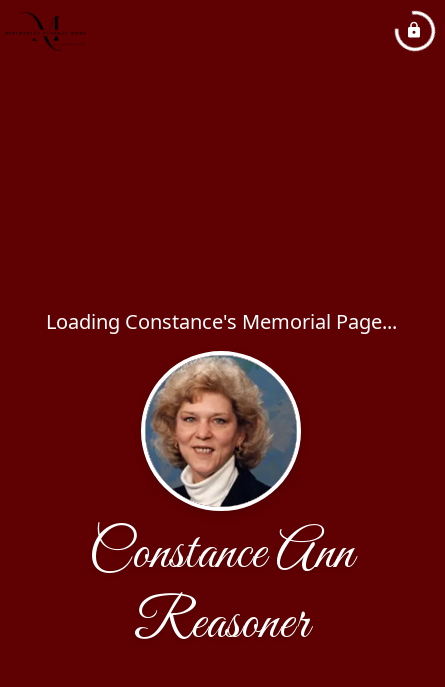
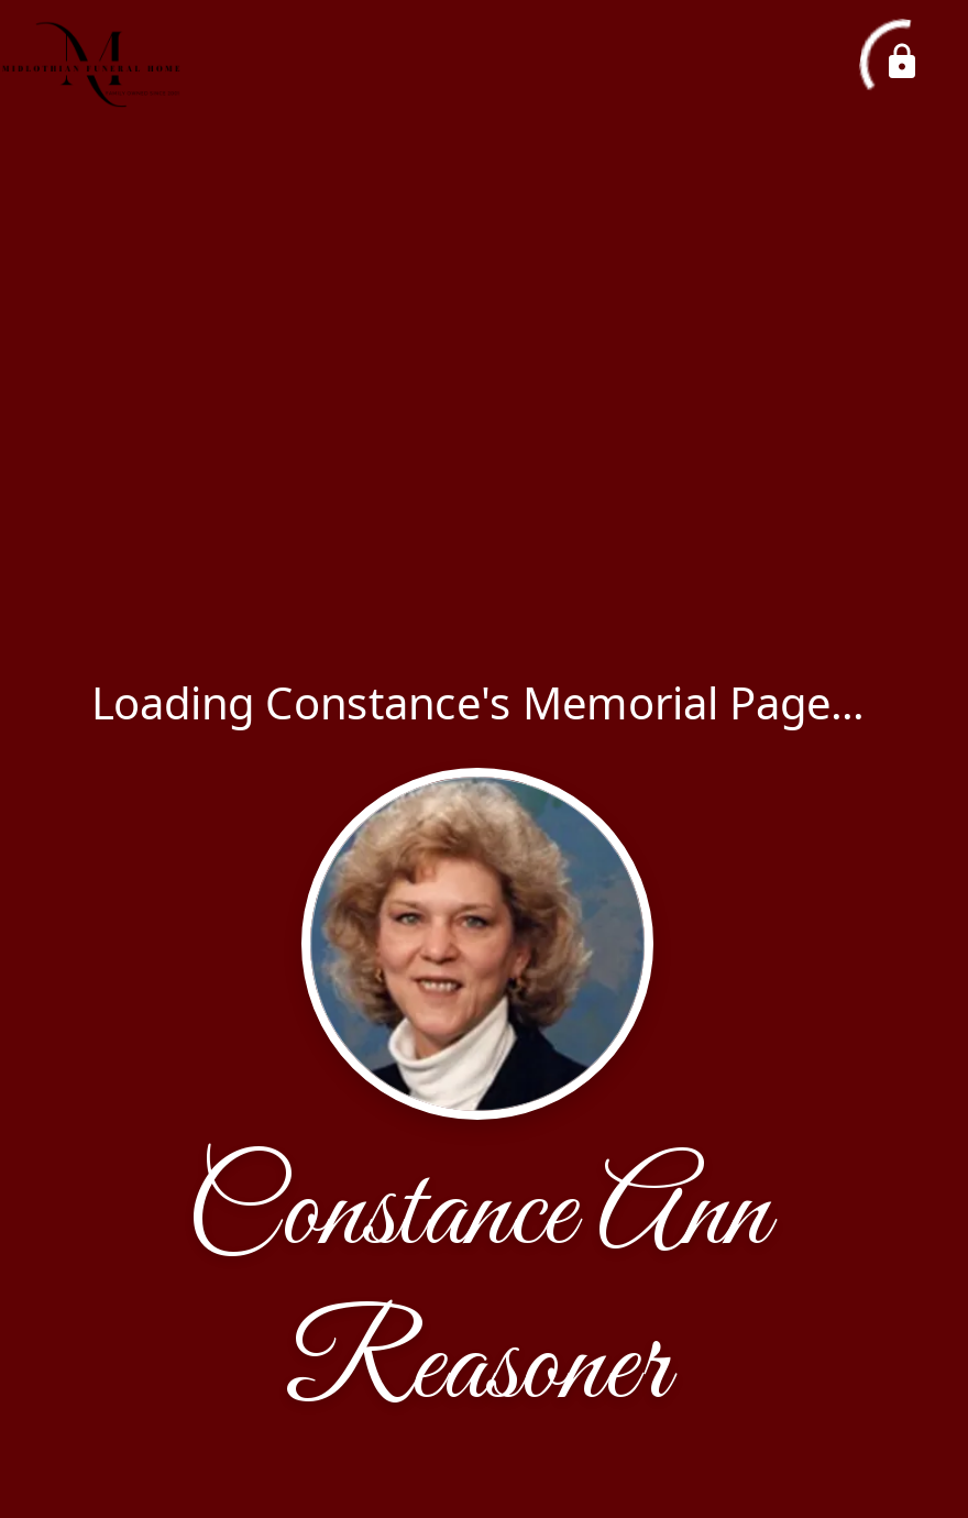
- [image]
+ [image]
